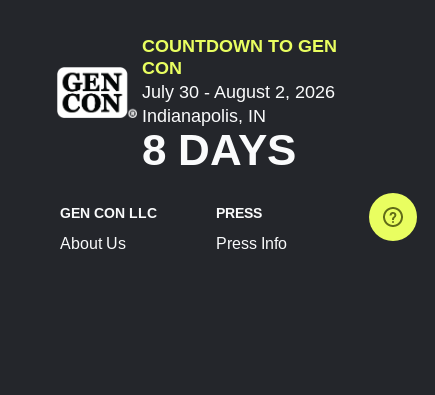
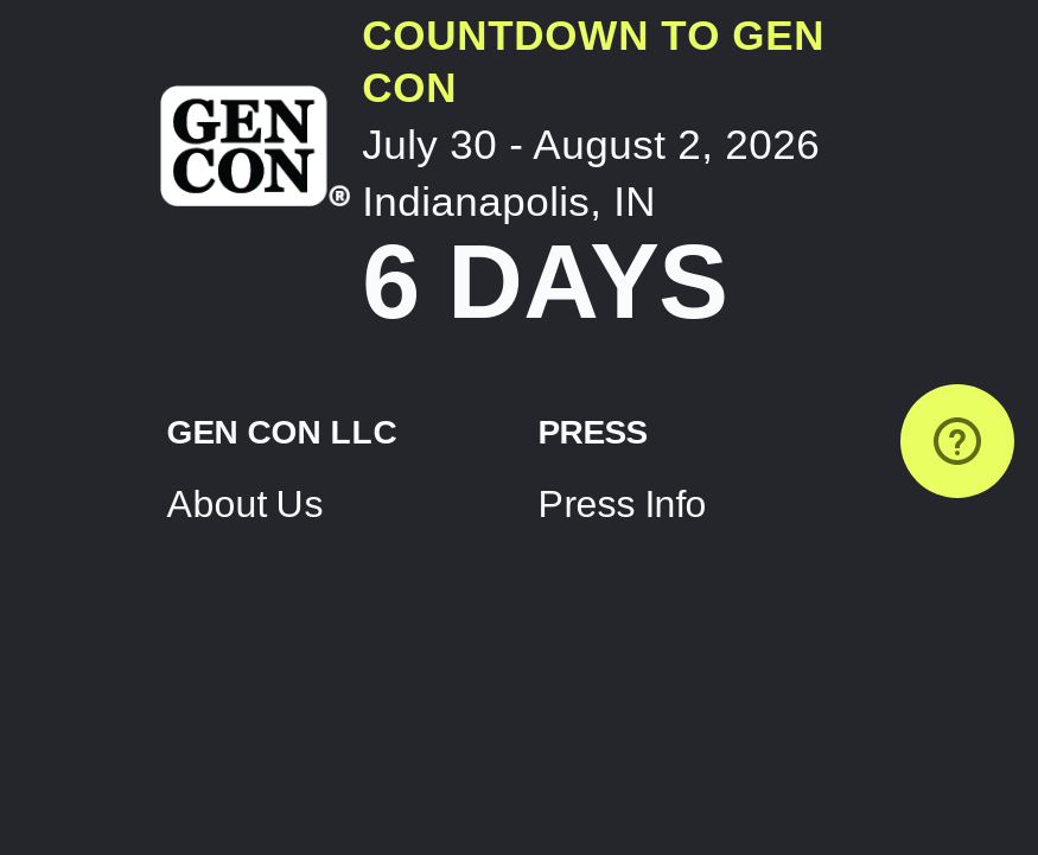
- 8 DAYS
+ 6 DAYS
